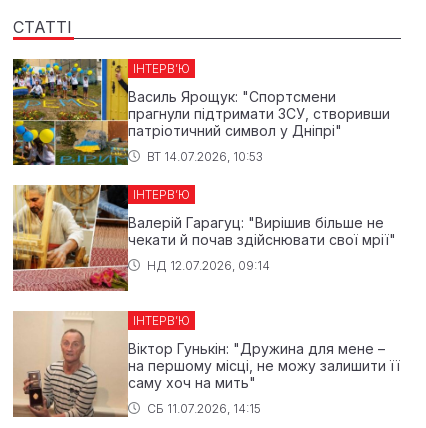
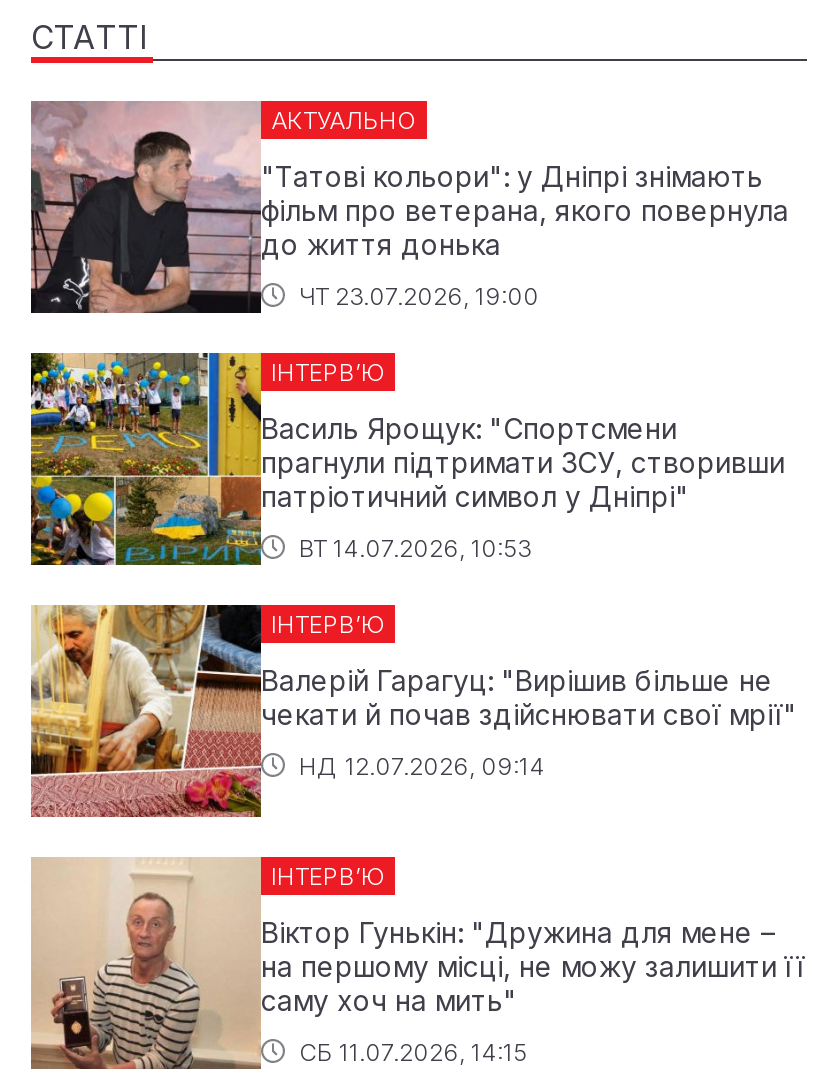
+ [image]
+ АКТУАЛЬНО
+ "Татові кольори": у Дніпрі знімають
+ фільм про ветерана, якого повернула
+ до життя донька
+ ЧТ 23.07.2026, 19:00
